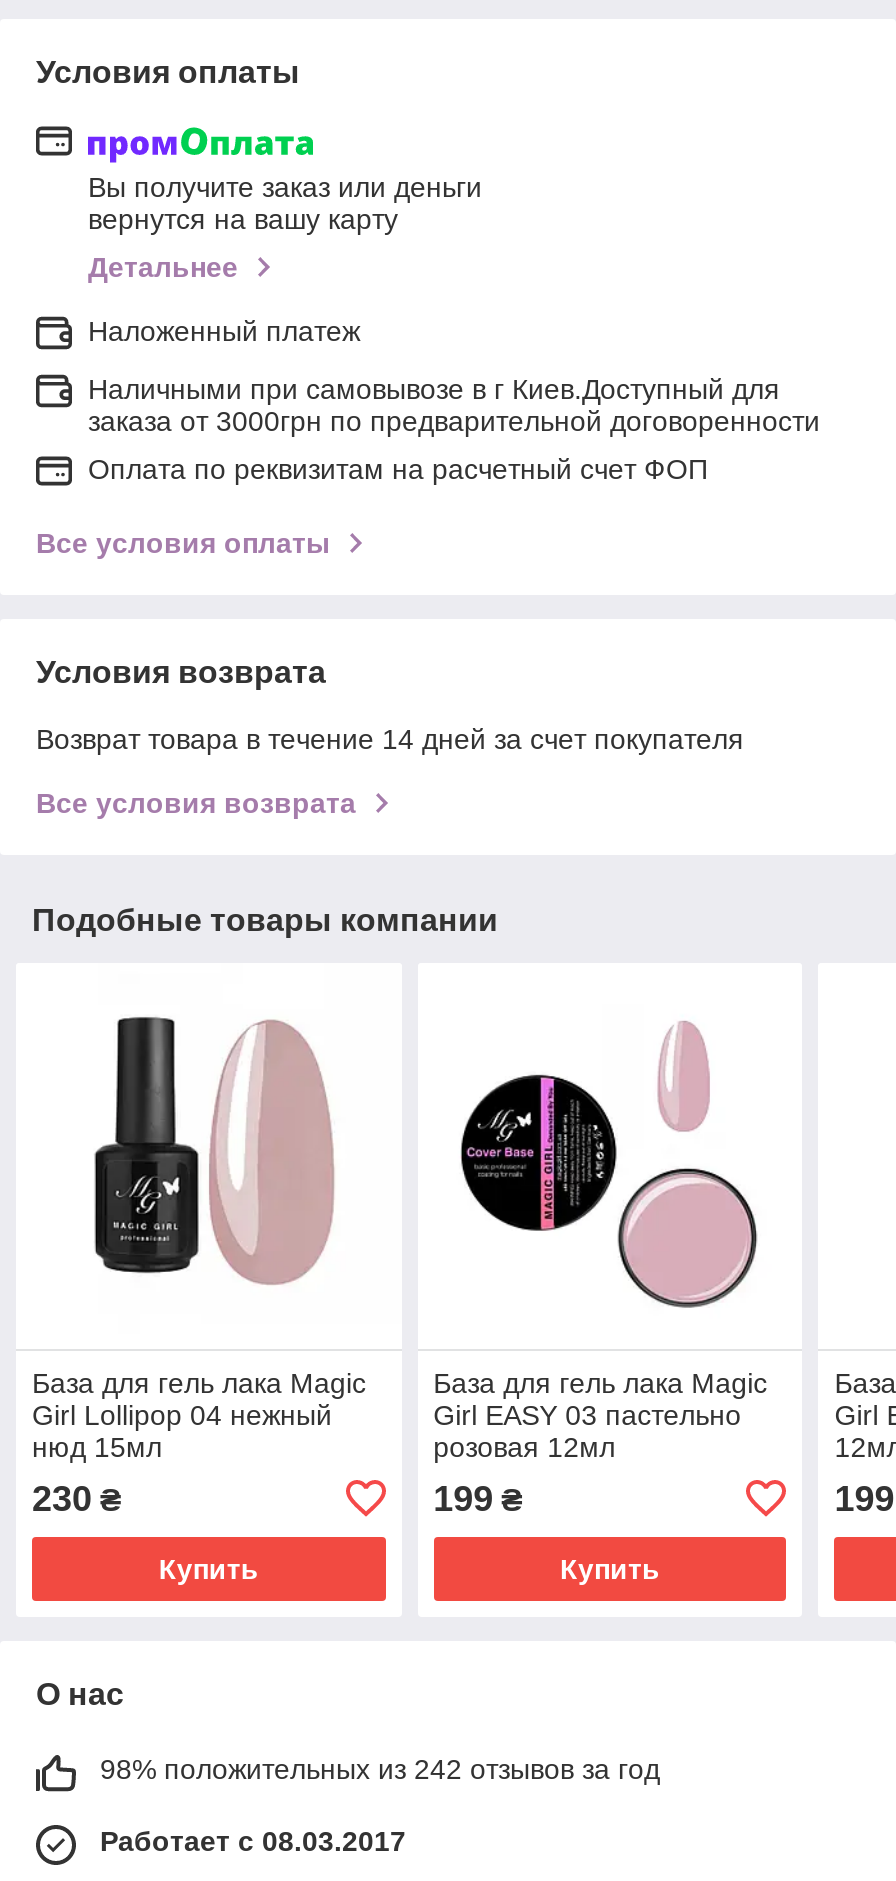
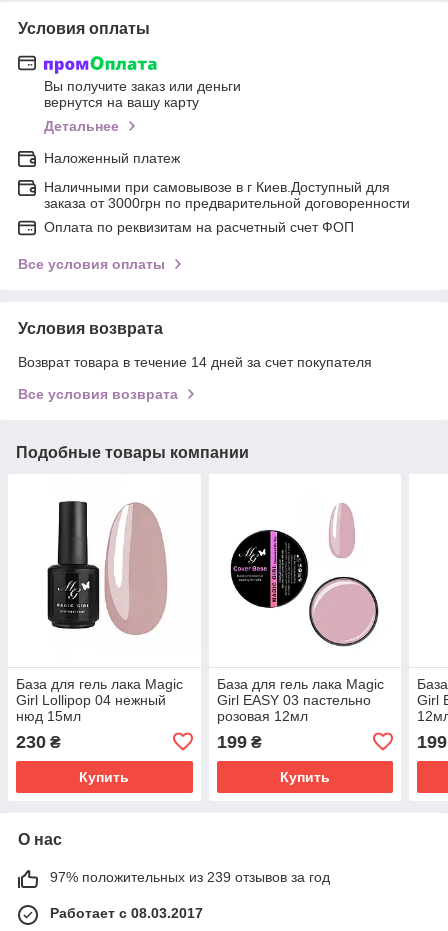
- 98% положительных из 242 отзывов за год
+ 97% положительных из 239 отзывов за год
